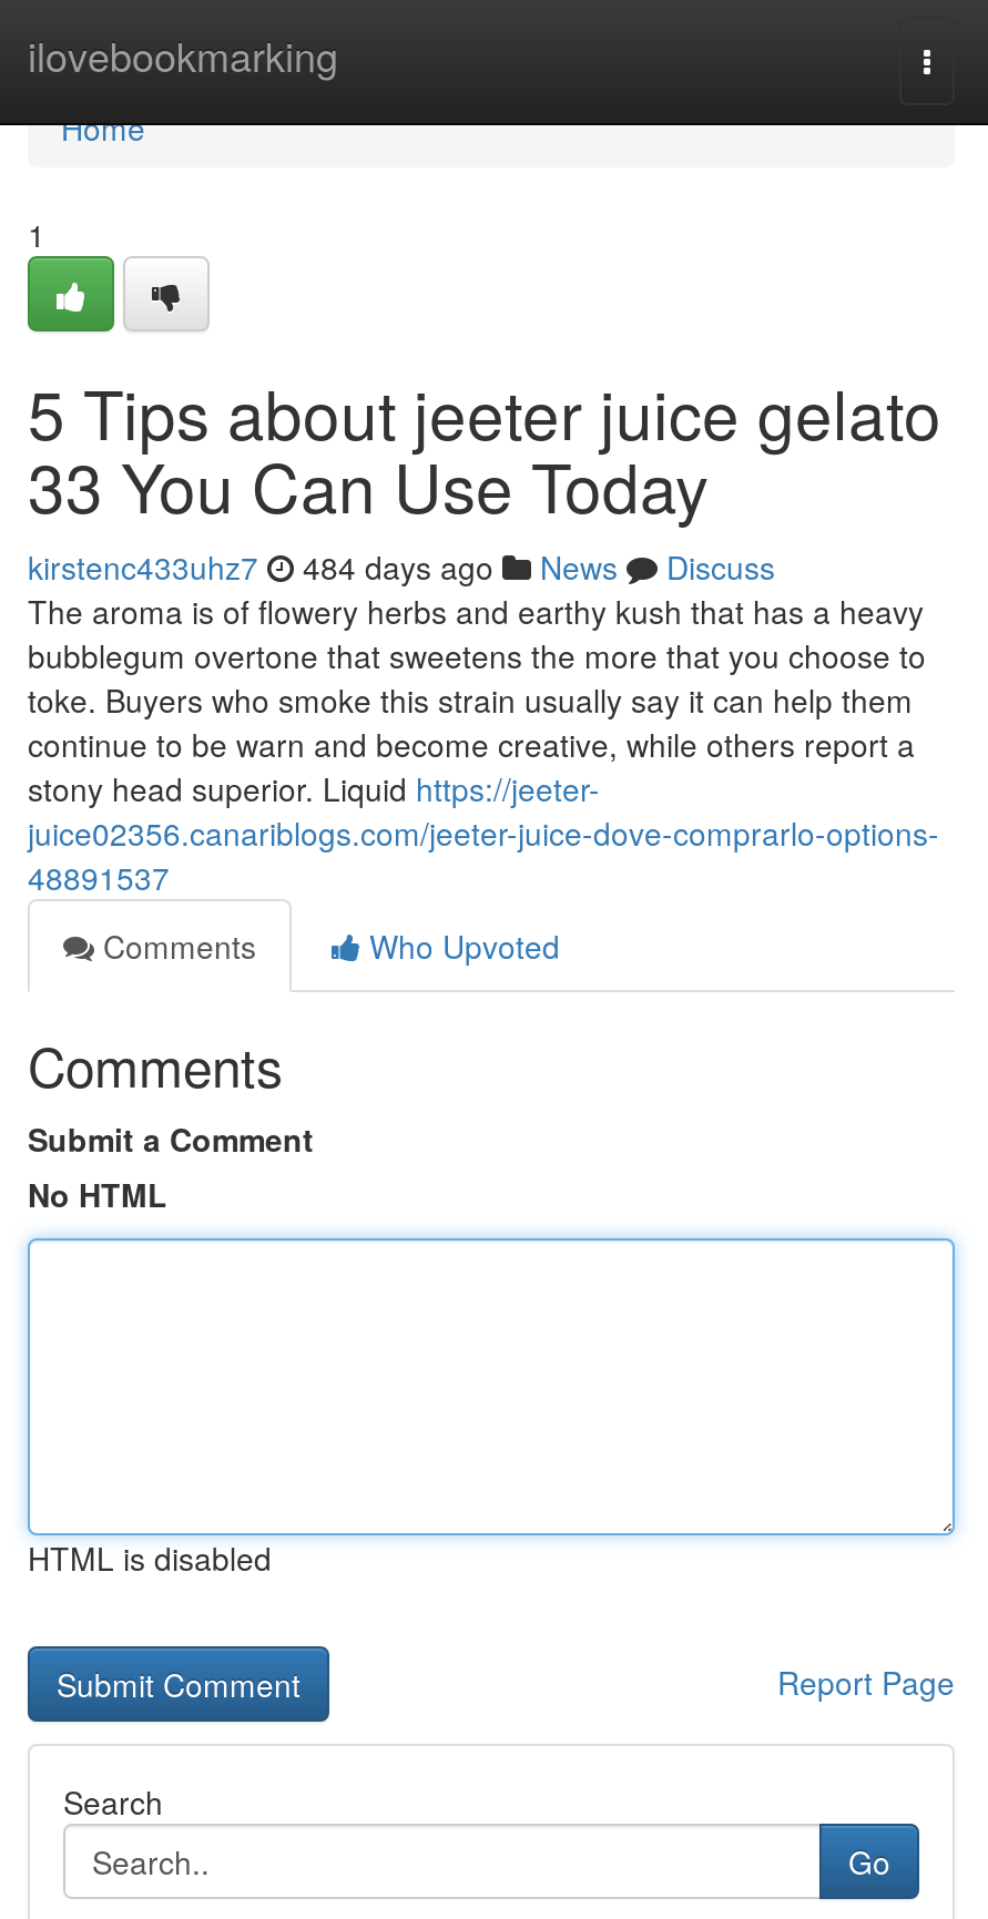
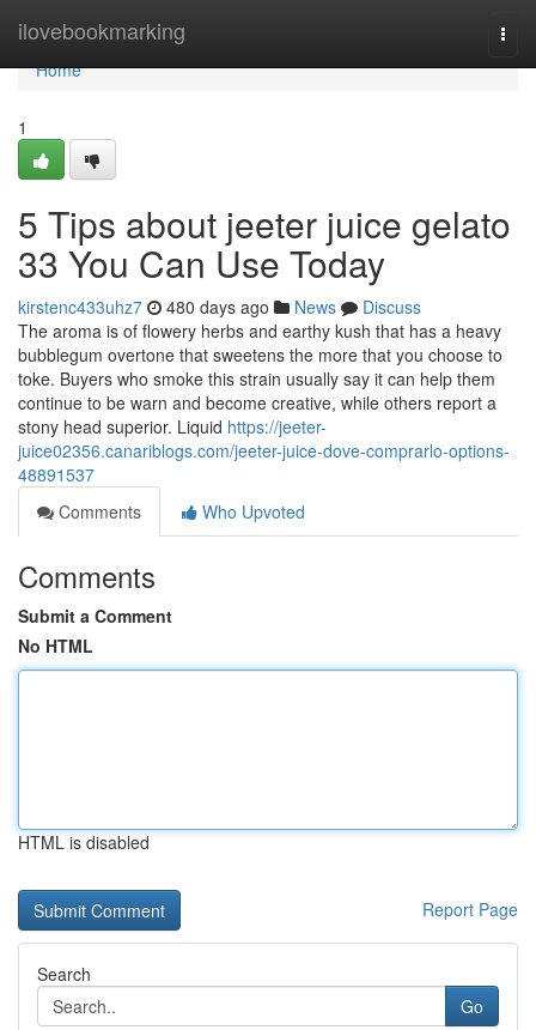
- kirstenc433uhz7 484 days ago News Discuss
+ kirstenc433uhz7 480 days ago News Discuss
